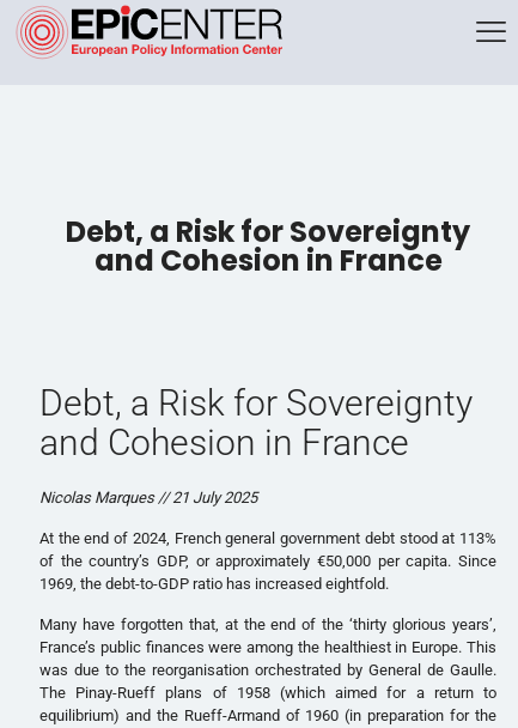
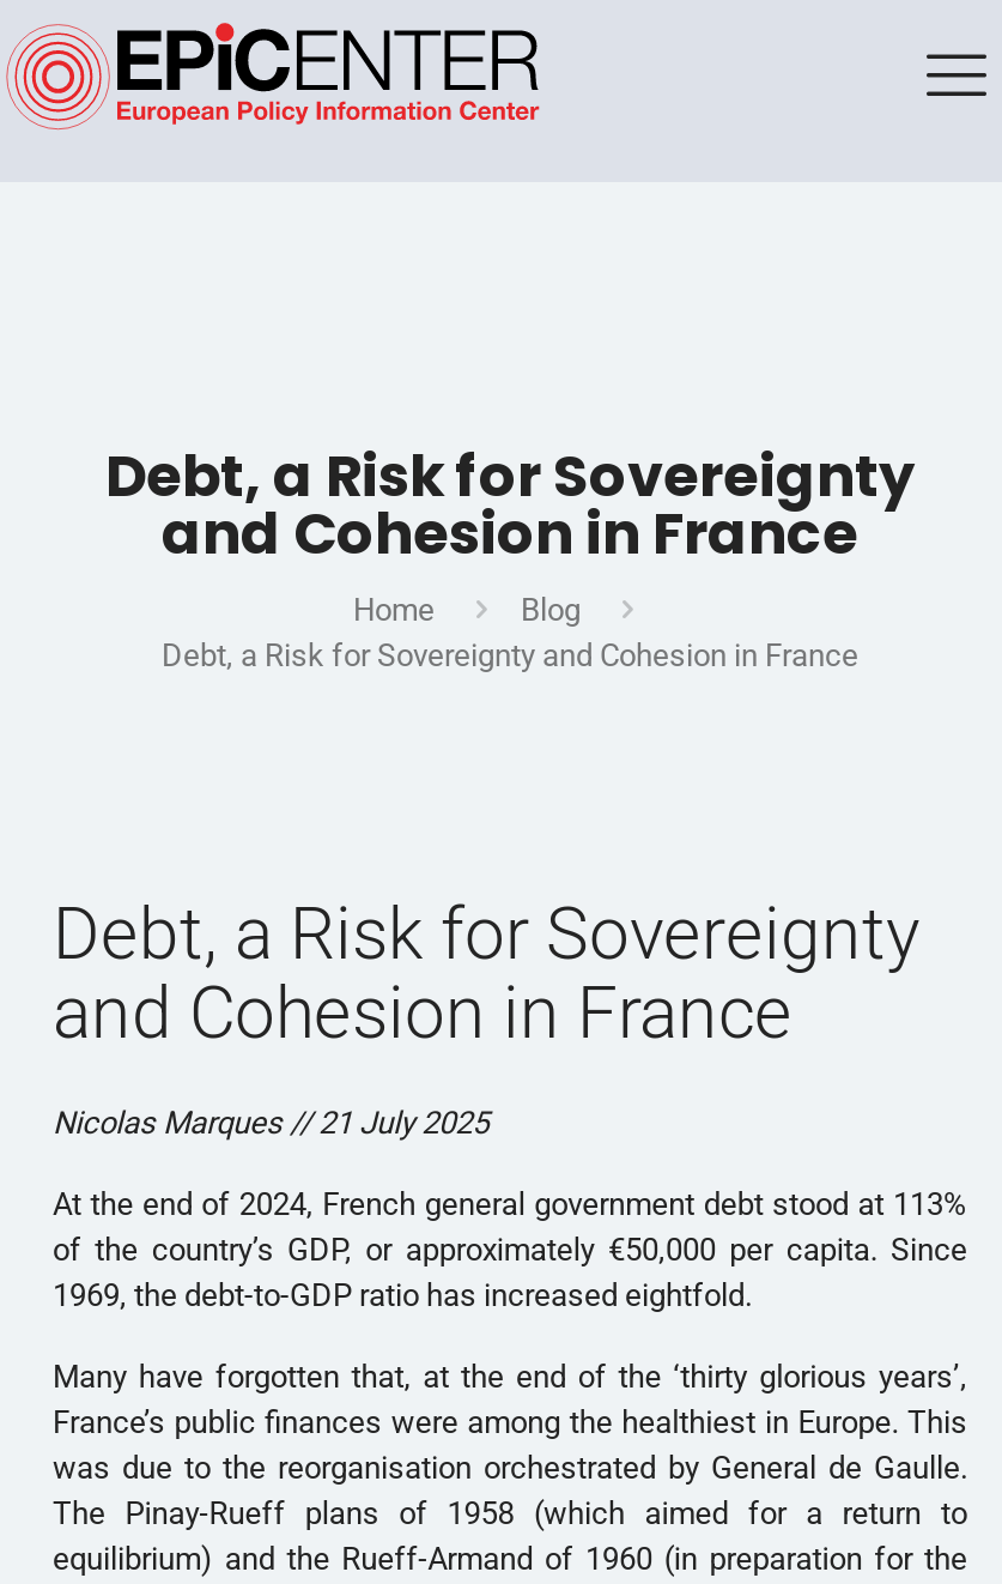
+ Home
+ Blog
+ Debt, a Risk for Sovereignty and Cohesion in France
